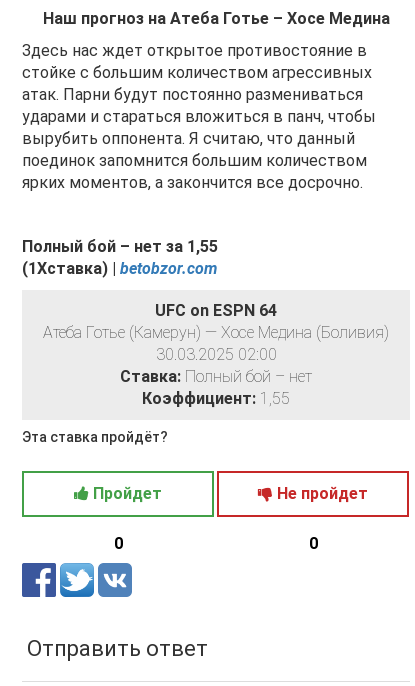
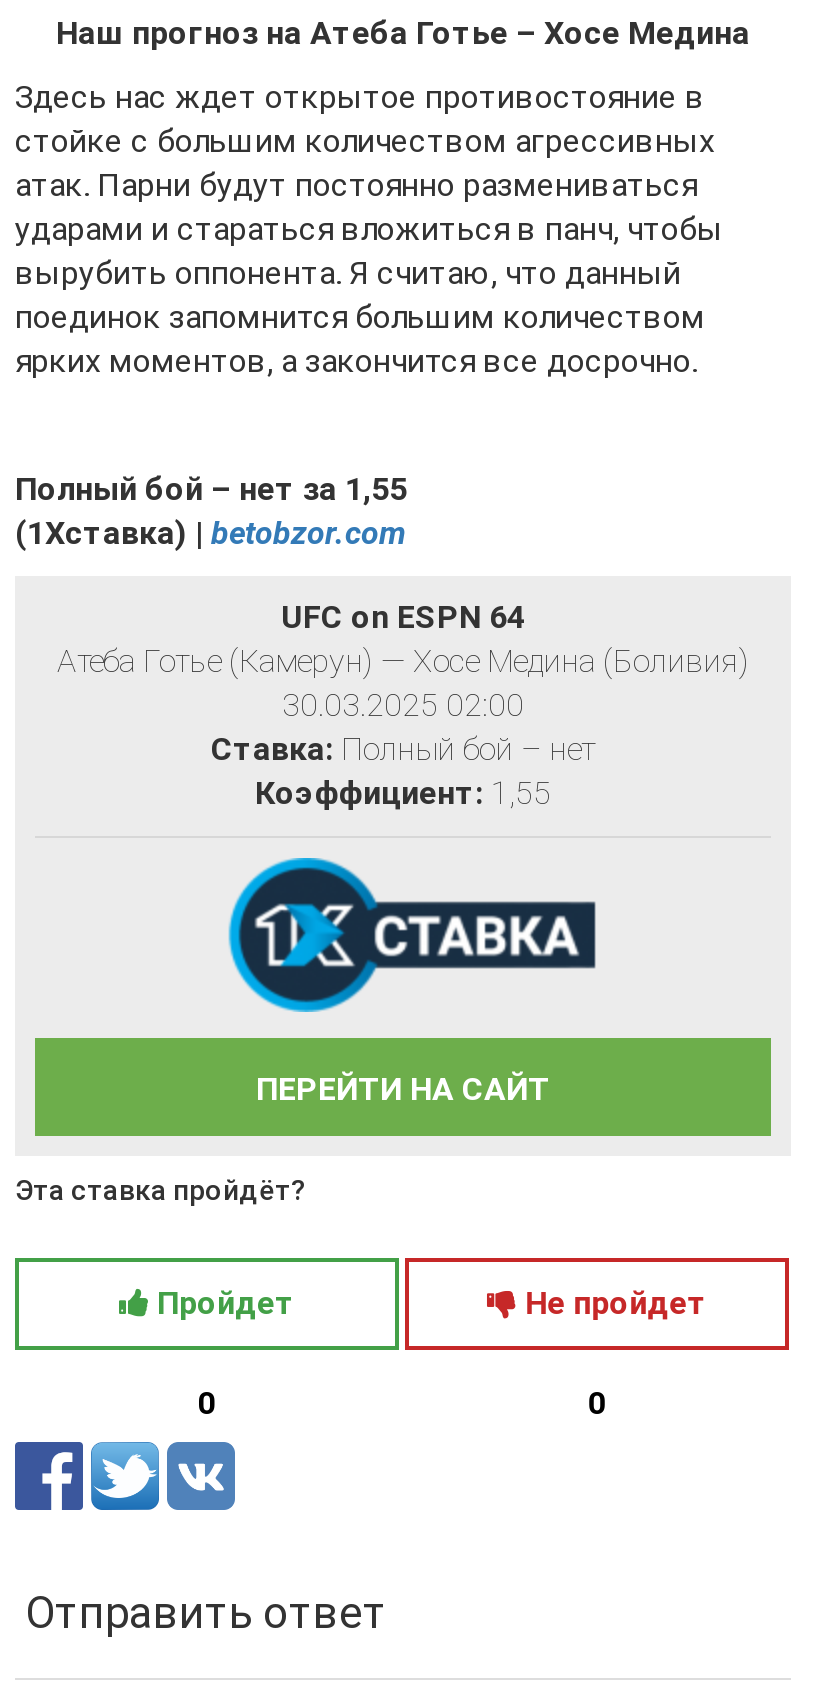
+ [image]
+ ПЕРЕЙТИ НА САЙТ
